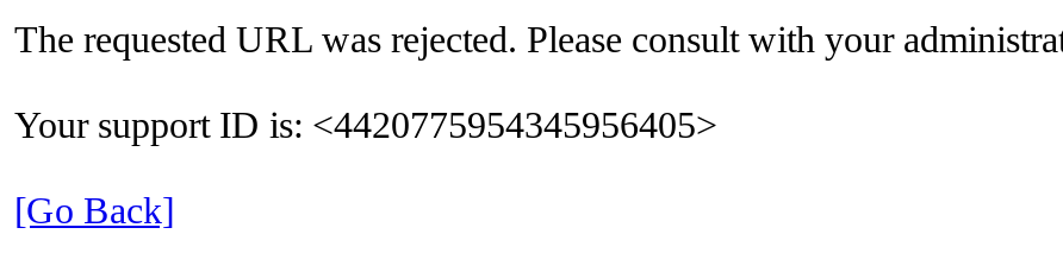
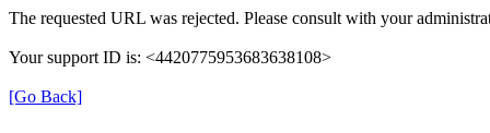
- Your support ID is: <4420775954345956405>
+ Your support ID is: <4420775953683638108>
